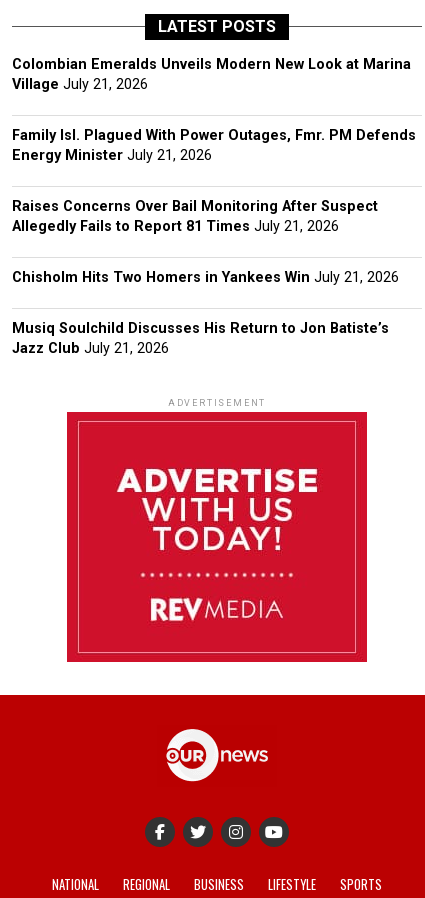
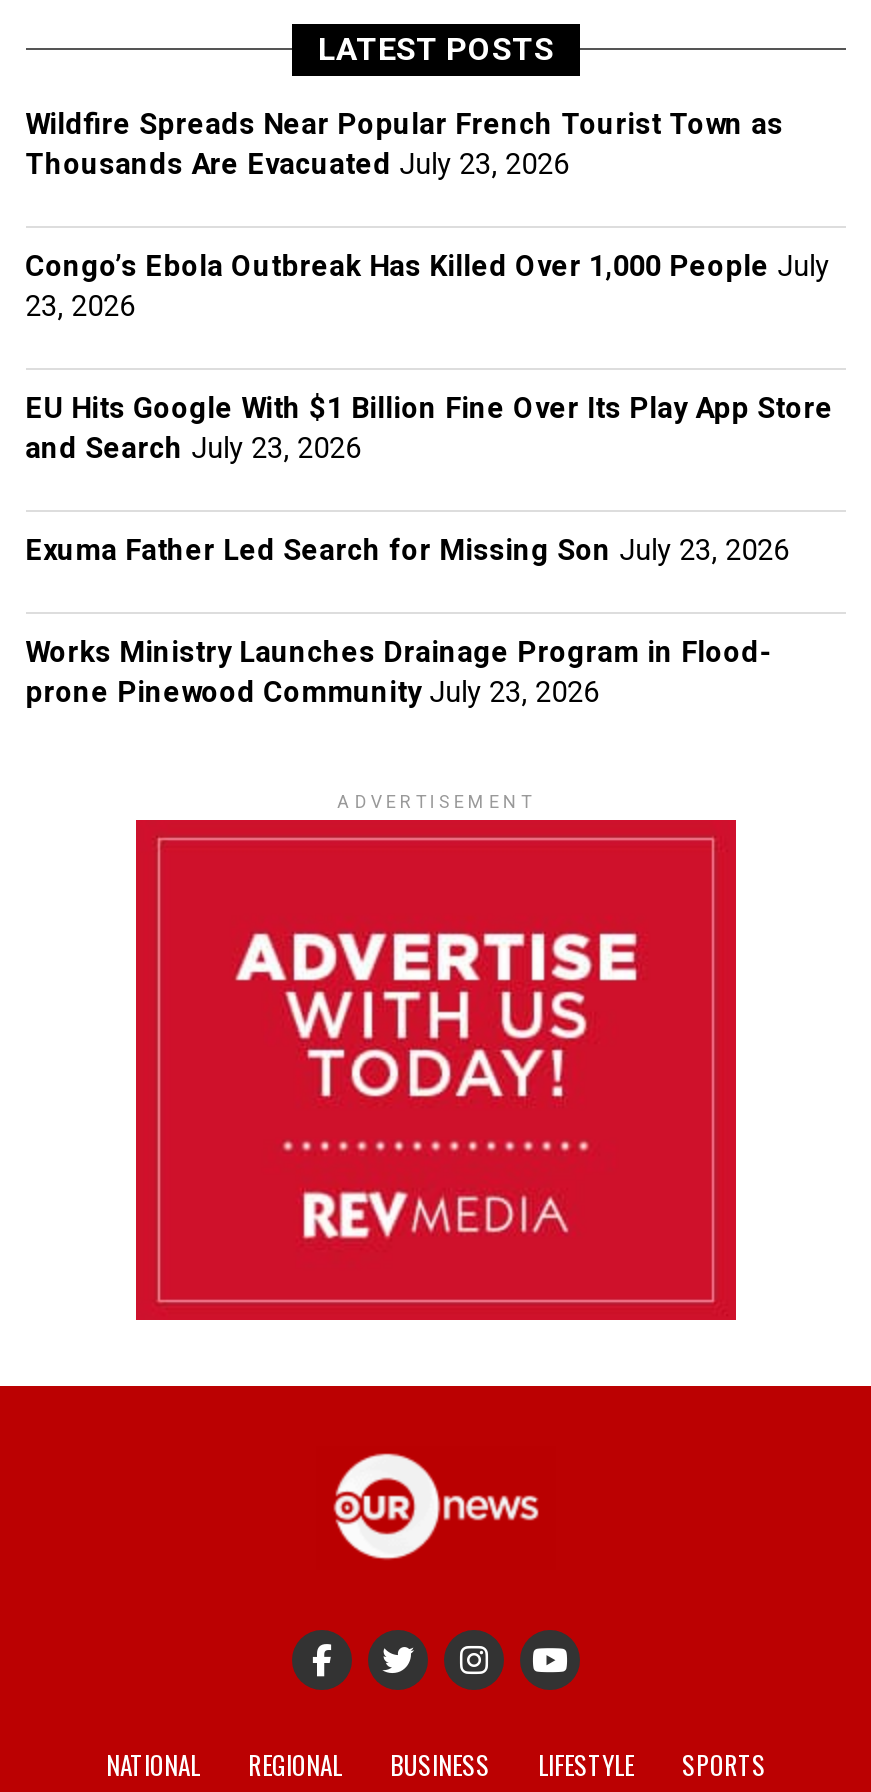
- Colombian Emeralds Unveils Modern New Look at Marina
- Village July 21, 2026
+ Wildfire Spreads Near Popular French Tourist Town as
+ Thousands Are Evacuated July 23, 2026

- Family Isl. Plagued With Power Outages, Fmr. PM Defends
- Energy Minister July 21, 2026
+ Congo’s Ebola Outbreak Has Killed Over 1,000 People July
+ 23, 2026

- Raises Concerns Over Bail Monitoring After Suspect
- Allegedly Fails to Report 81 Times July 21, 2026
+ EU Hits Google With $1 Billion Fine Over Its Play App Store
+ and Search July 23, 2026

- Chisholm Hits Two Homers in Yankees Win July 21, 2026
+ Exuma Father Led Search for Missing Son July 23, 2026

- Musiq Soulchild Discusses His Return to Jon Batiste’s
- Jazz Club July 21, 2026
+ Works Ministry Launches Drainage Program in Flood-
+ prone Pinewood Community July 23, 2026
